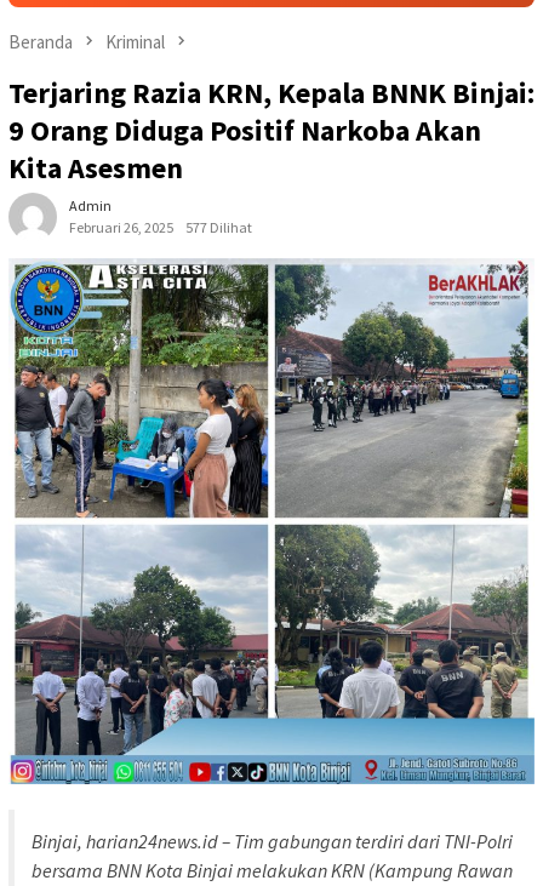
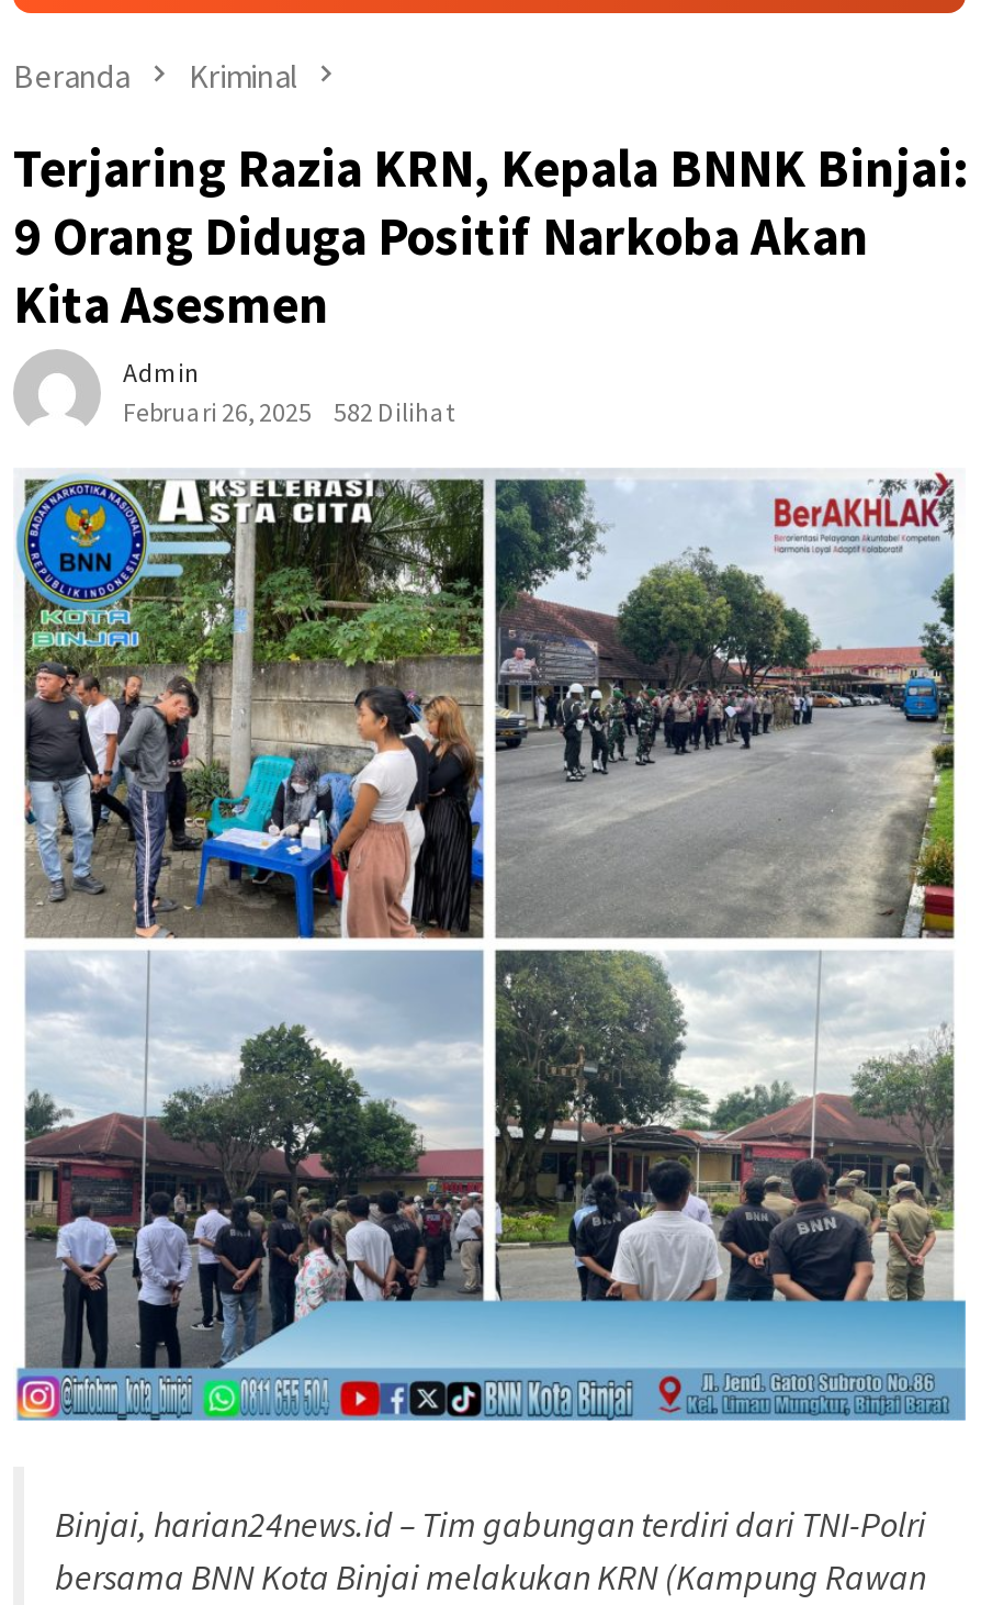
- Februari 26, 2025 577 Dilihat
+ Februari 26, 2025 582 Dilihat
